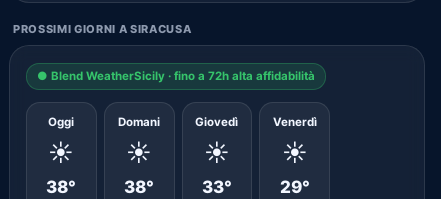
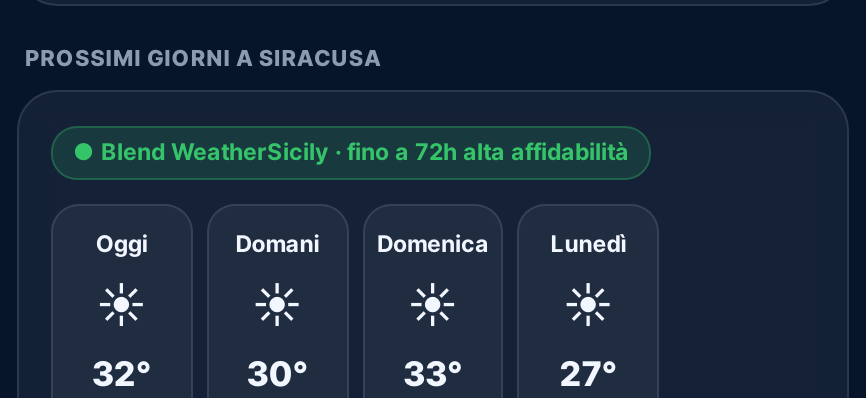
- Giovedì
+ Domenica

- Venerdì
+ Lunedì

- 38°
+ 32°

- 38°
+ 30°

- 29°
+ 27°
